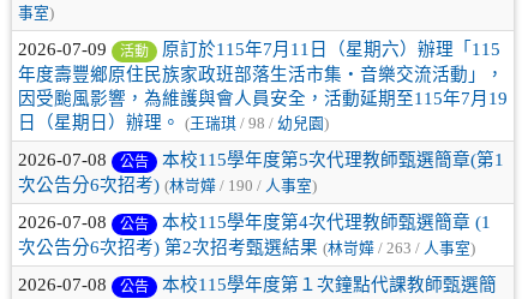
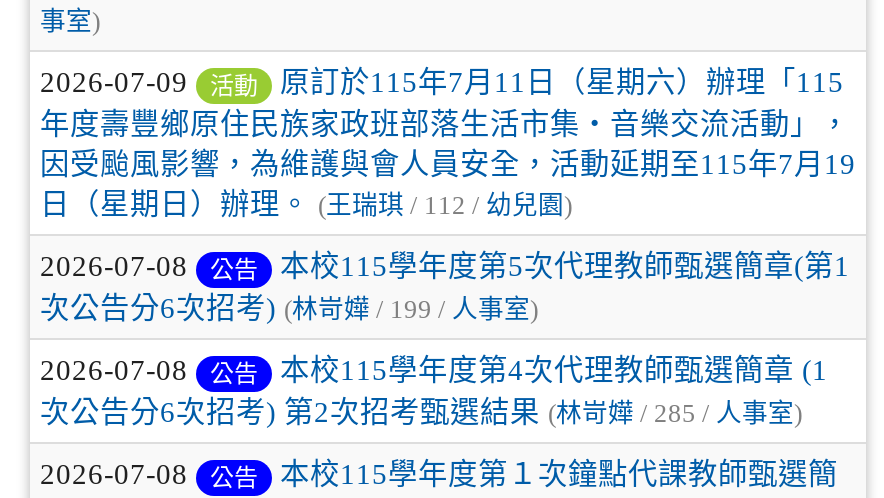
- 日（星期日）辦理。 (王瑞琪/ 98 /幼兒園)
+ 日（星期日）辦理。 (王瑞琪/ 112 /幼兒園)

- 次公告分6次招考) (林岢嬅/ 190 /人事室)
+ 次公告分6次招考) (林岢嬅/ 199 /人事室)

- 次公告分6次招考) 第2次招考甄選結果 (林岢嬅/ 263 /人事室)
+ 次公告分6次招考) 第2次招考甄選結果 (林岢嬅/ 285 /人事室)
